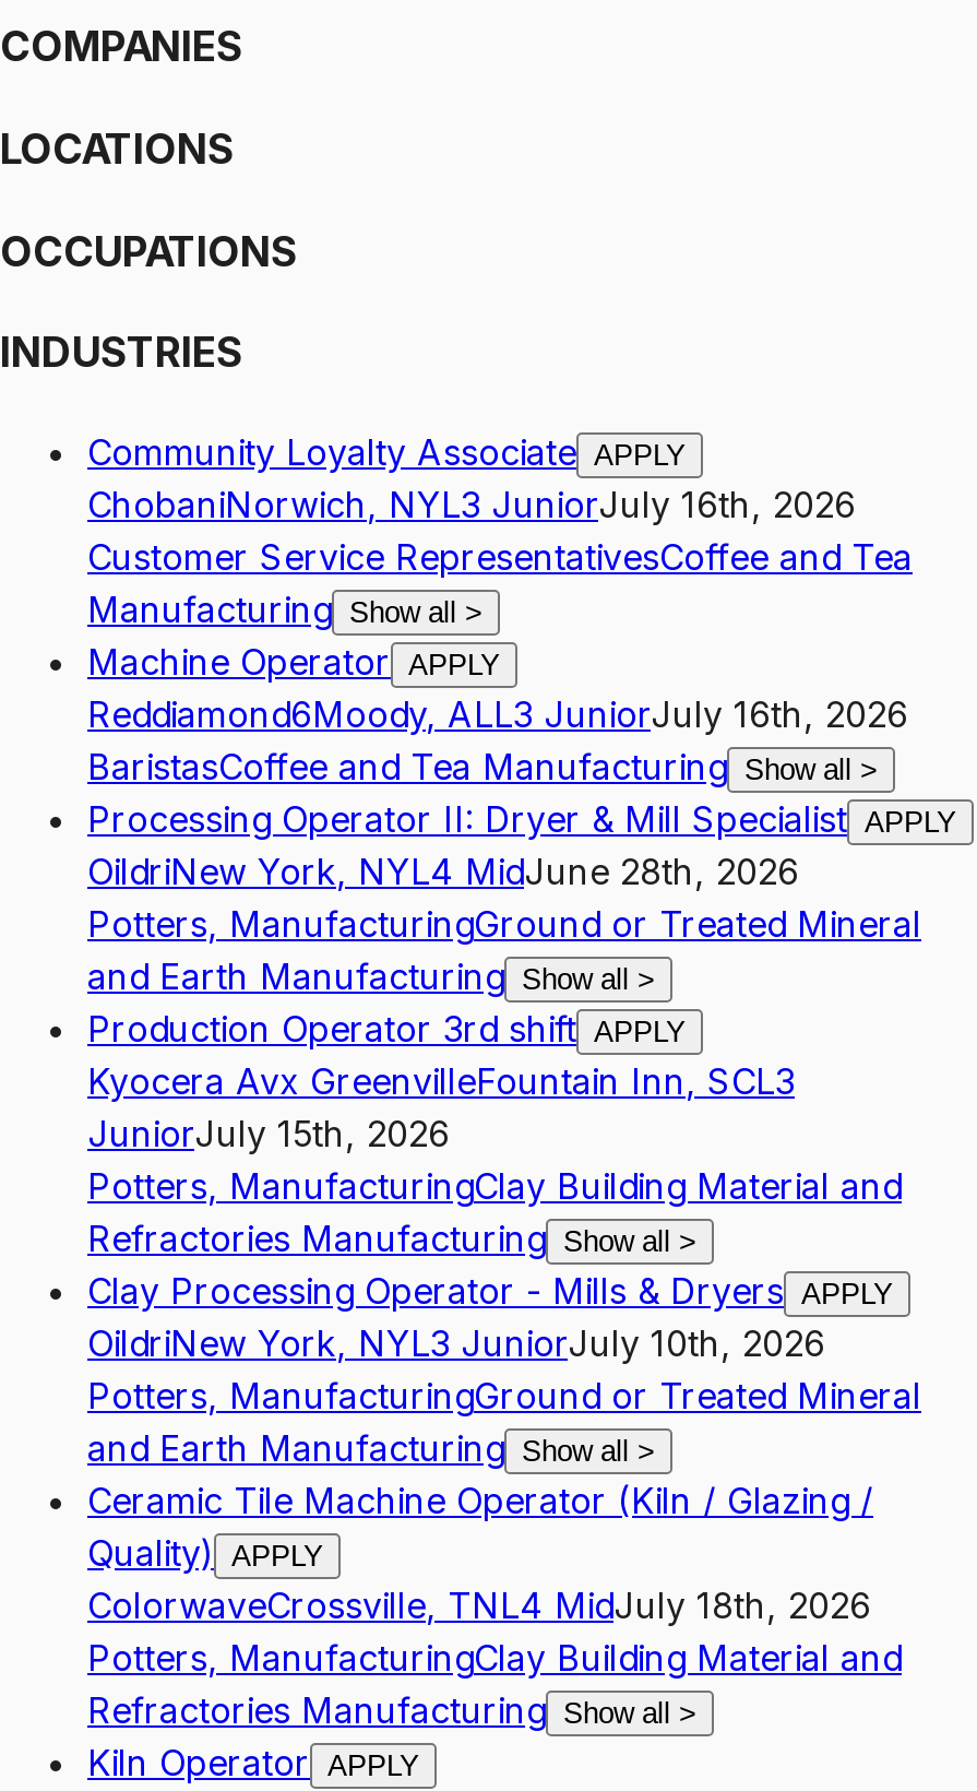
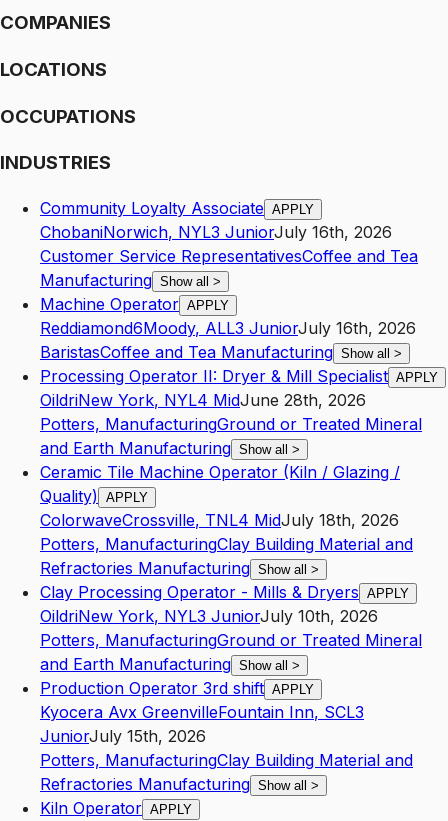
moved down: Production Operator 3rd shift APPLY | Kyocera Avx GreenvilleFountain Inn, SCL3 | JuniorJuly 15th, 2026

moved up: Ceramic Tile Machine Operator (Kiln / Glazing / | Quality) APPLY | ColorwaveCrossville, TN L4 MidJuly 18th, 2026
